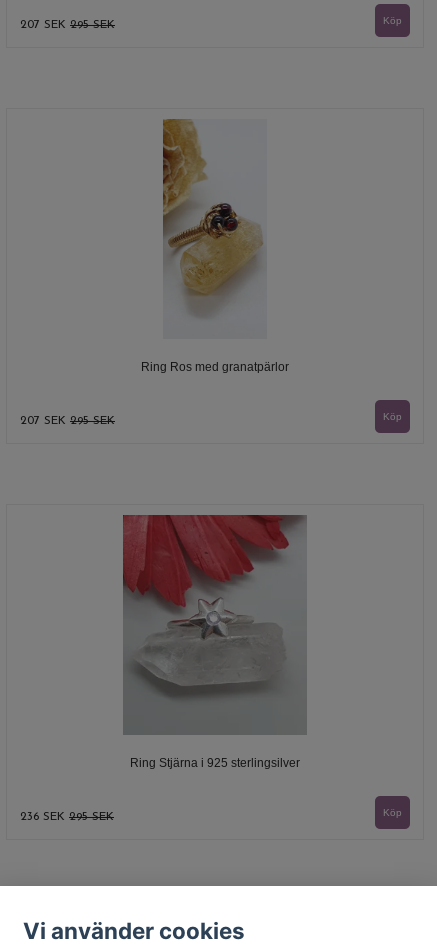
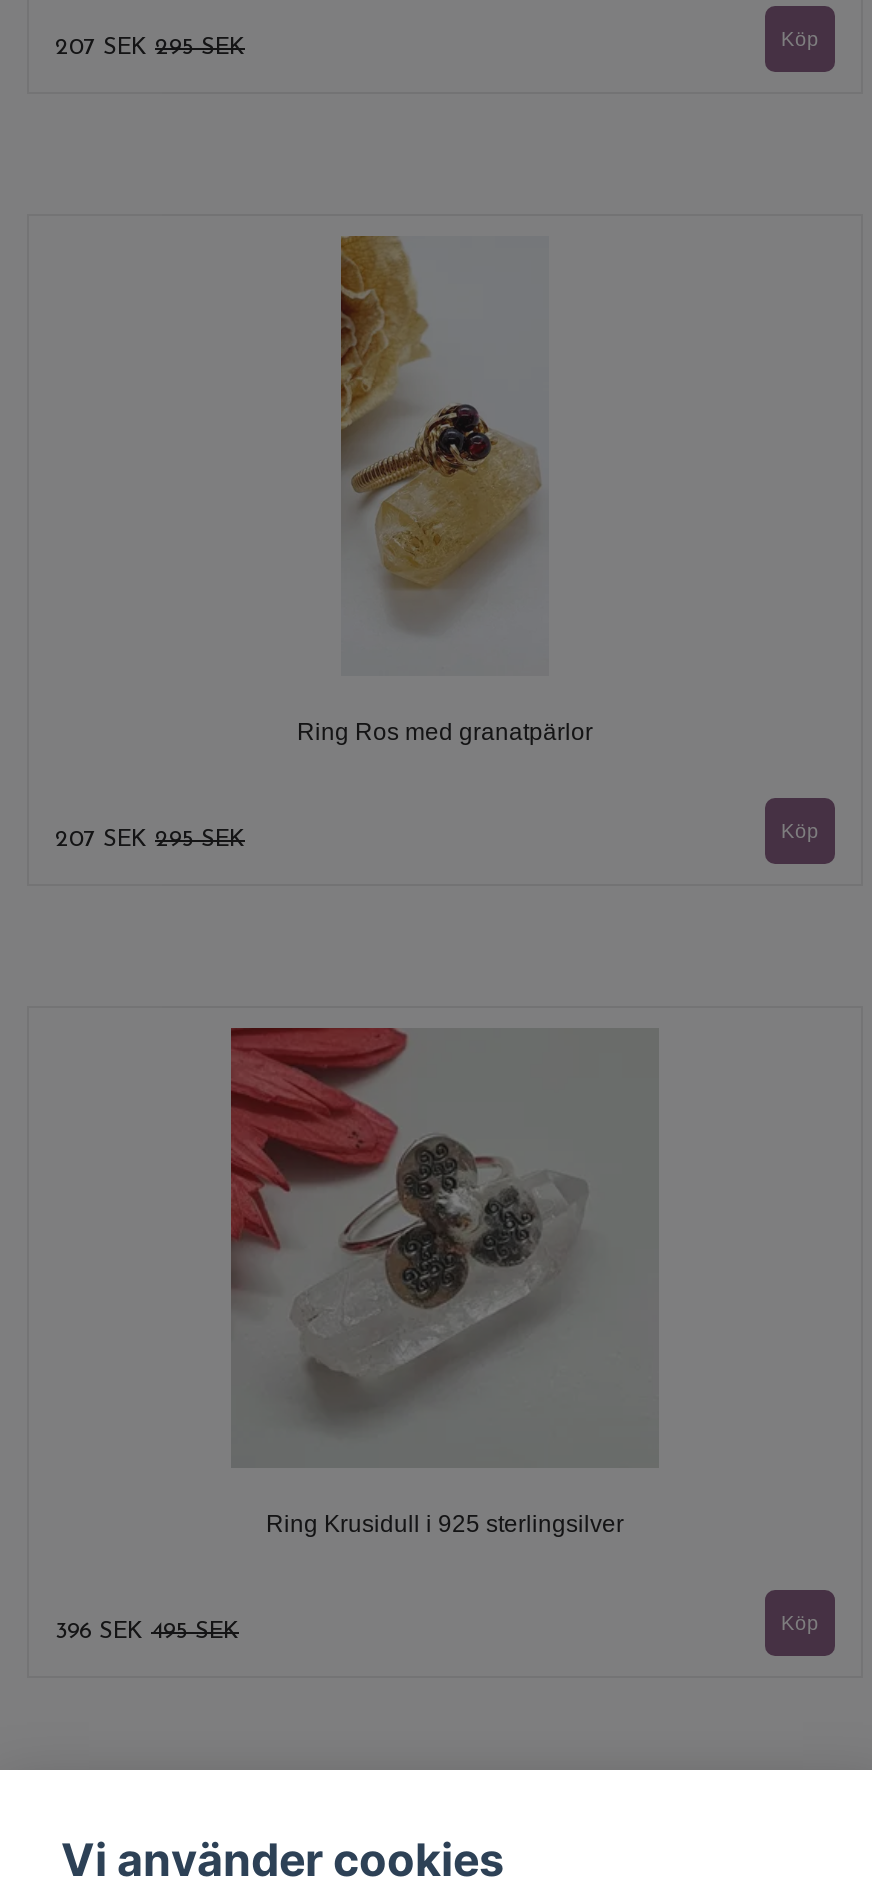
- [image]
+ [image]

- Ring Stjärna i 925 sterlingsilver
+ Ring Krusidull i 925 sterlingsilver

- 236 SEK 295 SEK
+ 396 SEK 495 SEK
